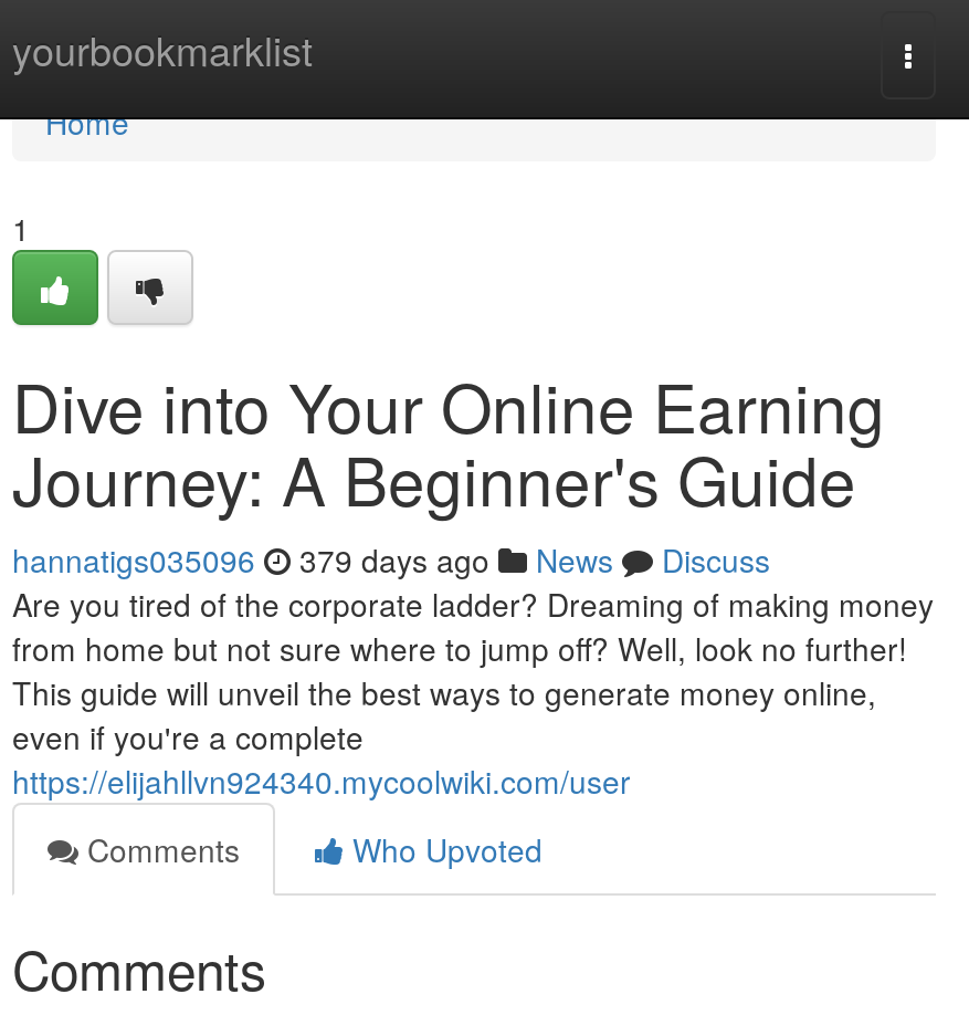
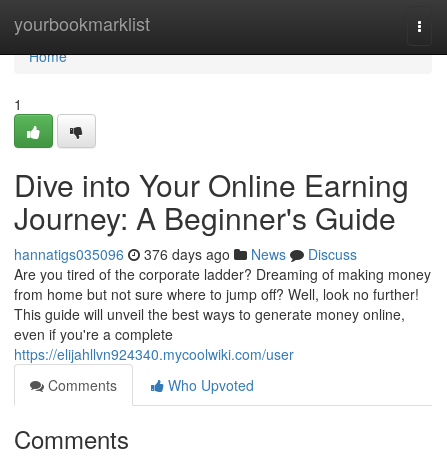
- hannatigs035096 379 days ago News Discuss
+ hannatigs035096 376 days ago News Discuss
